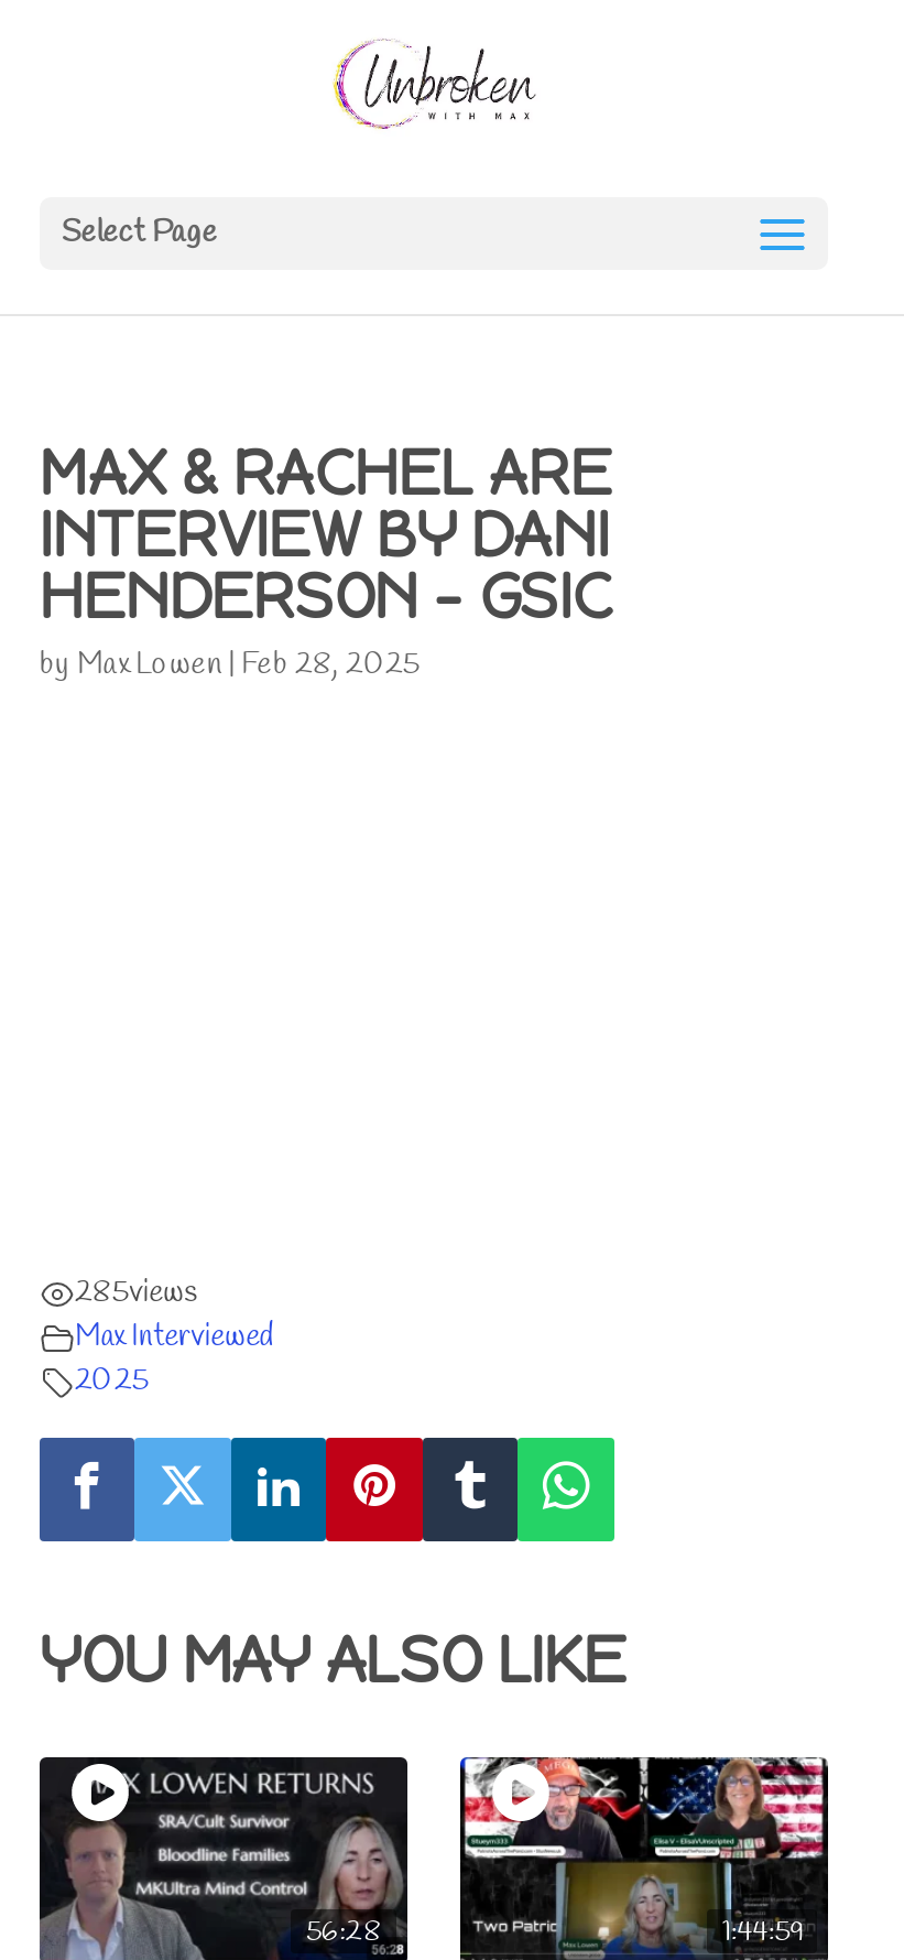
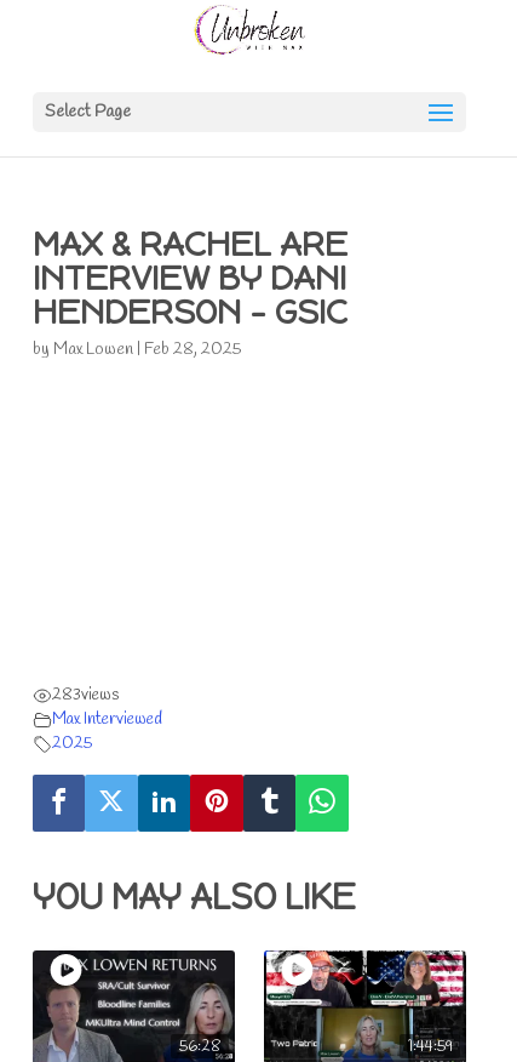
- 285views
+ 283views
